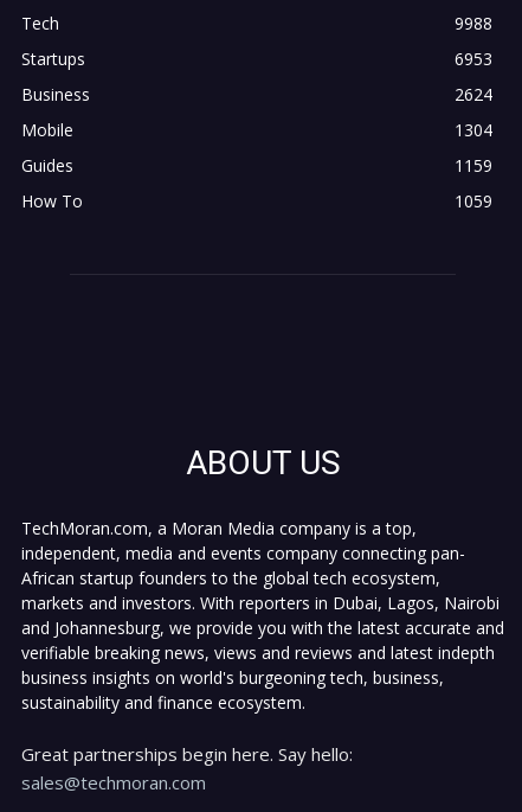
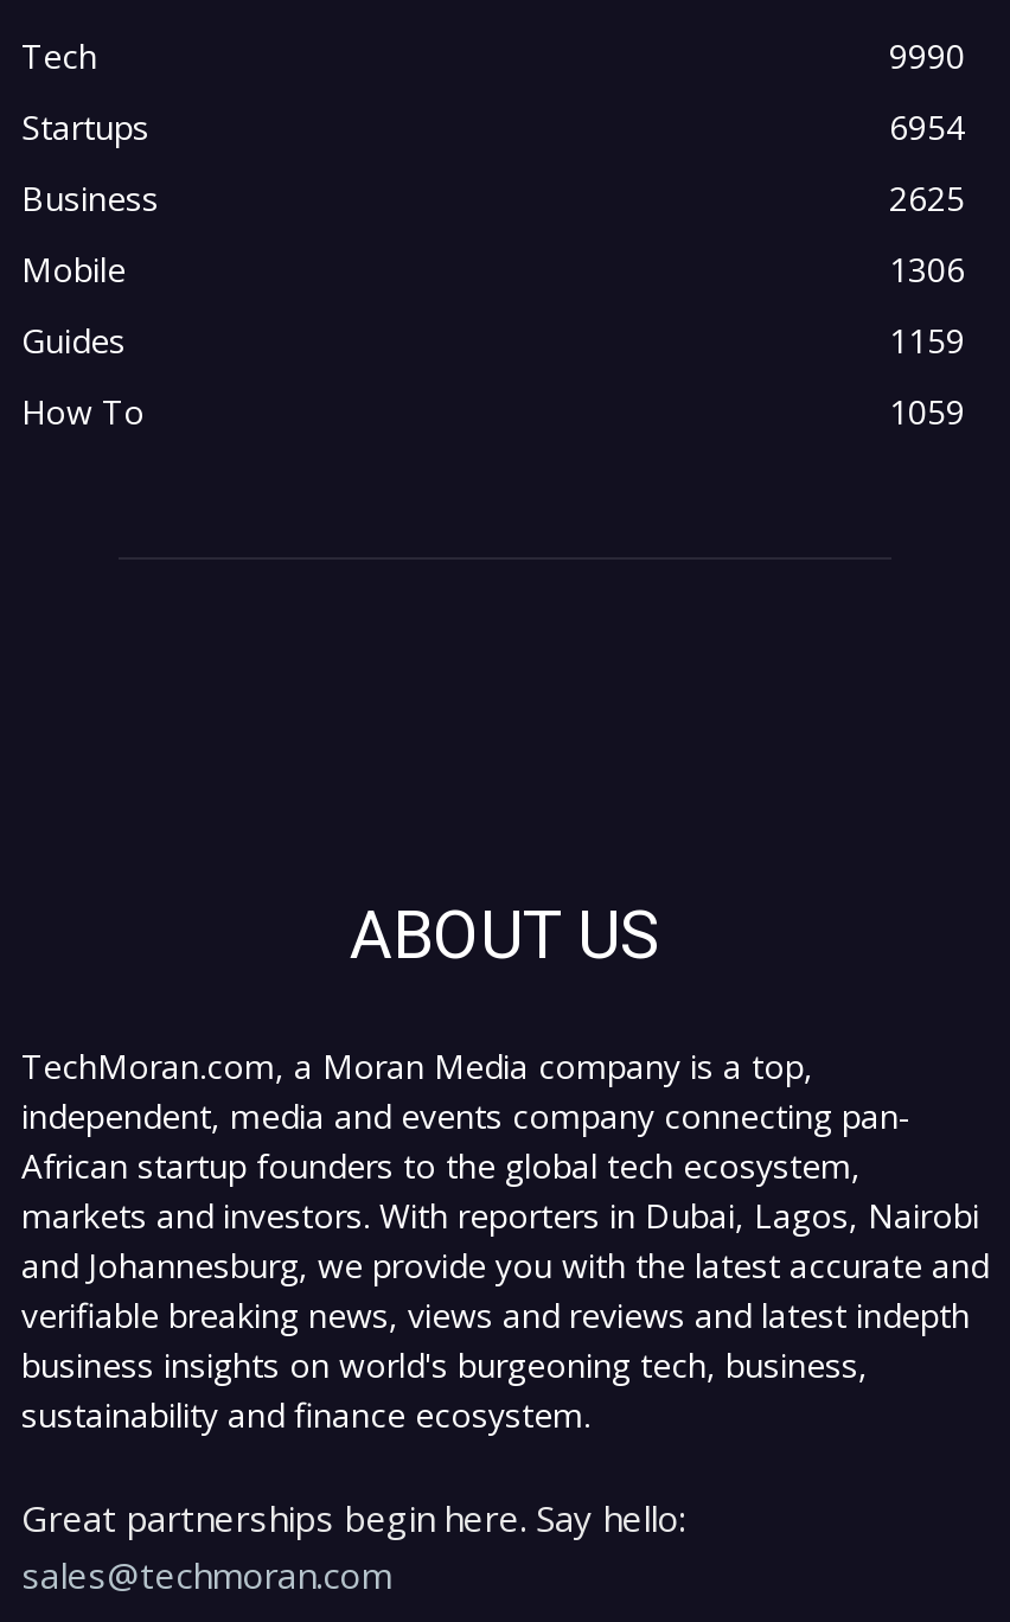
- 9988
+ 9990

- 6953
+ 6954

- 2624
+ 2625

- 1304
+ 1306
